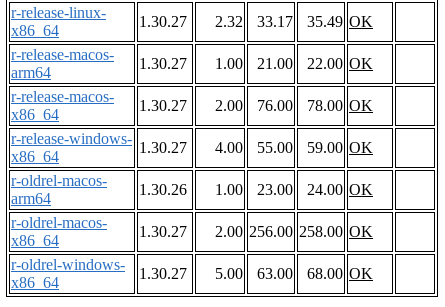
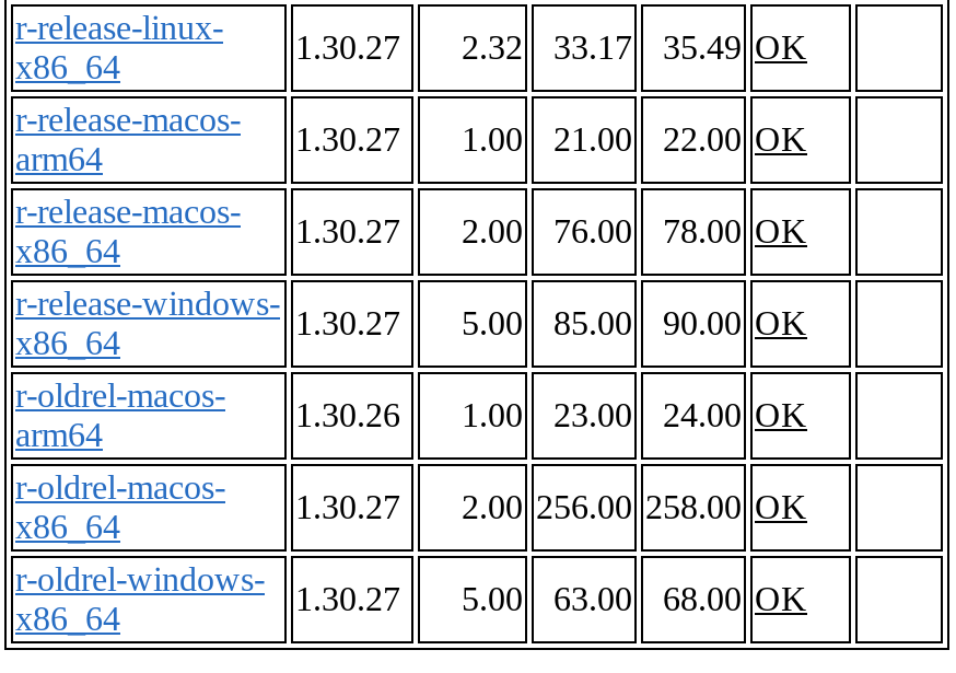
- 4.00
+ 5.00

- 55.00
+ 85.00

- 59.00 OK
+ 90.00 OK
